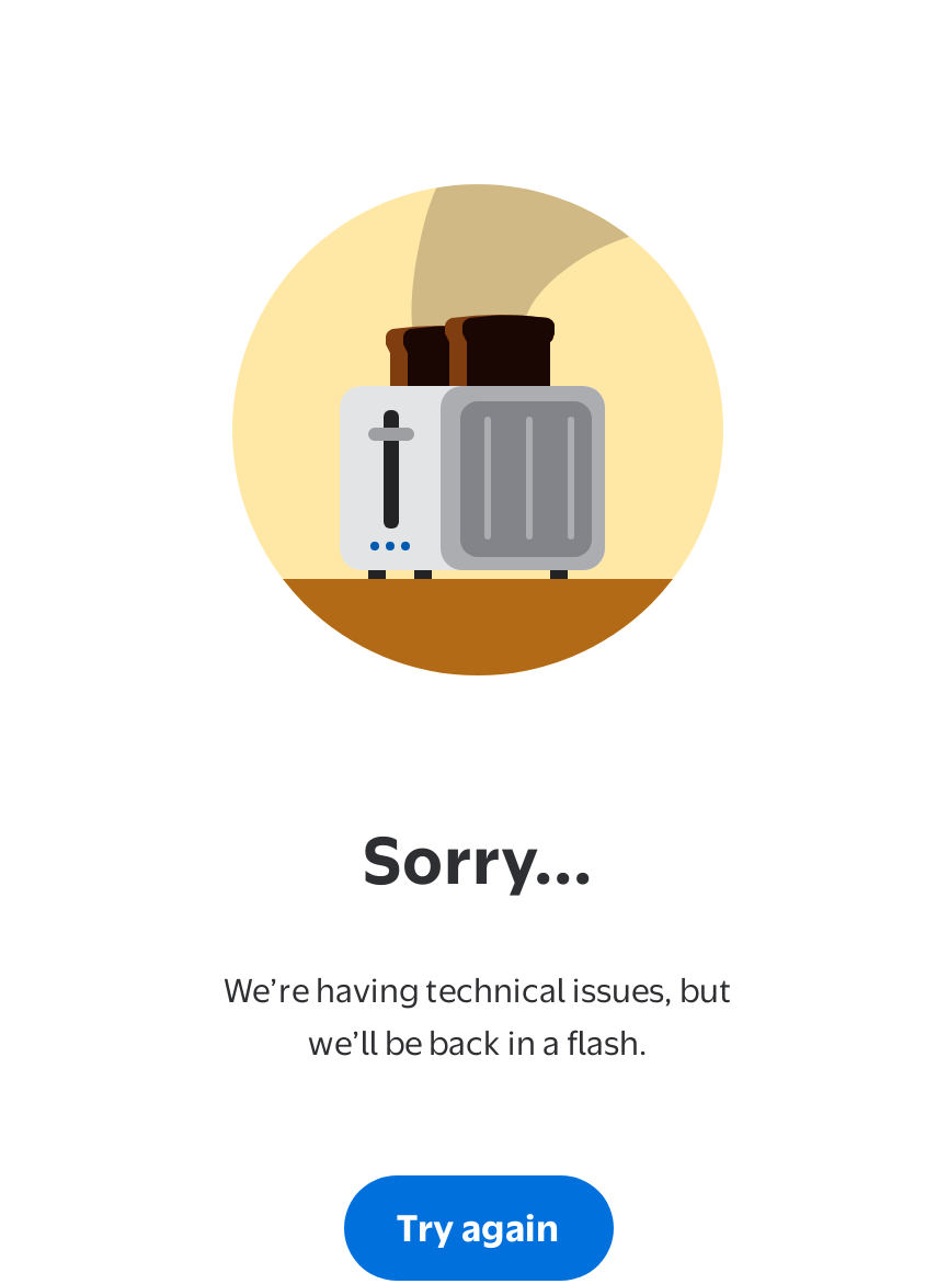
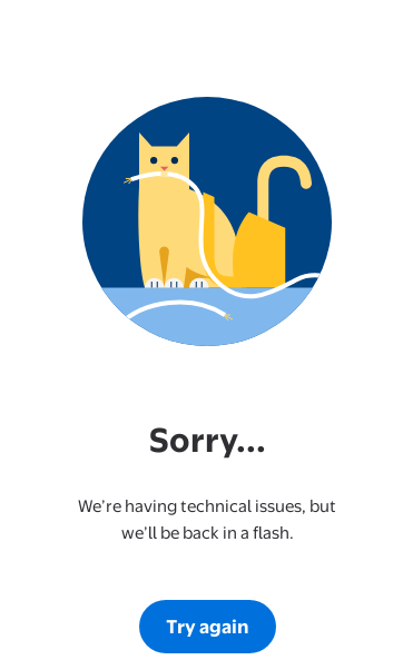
- [image]
+ [image]
